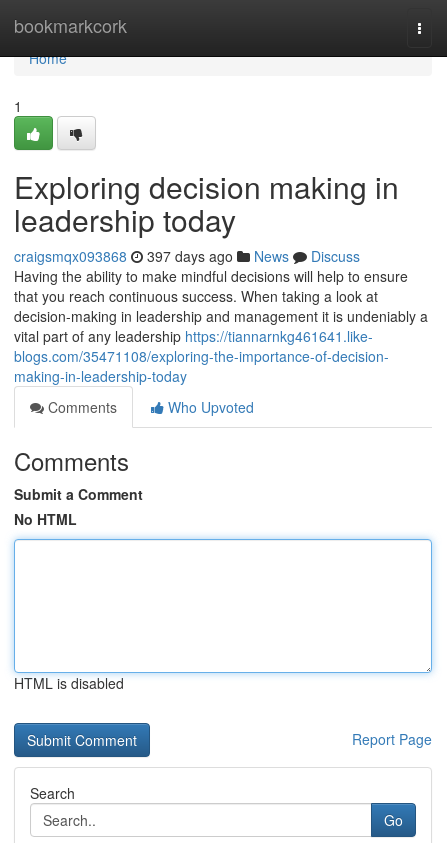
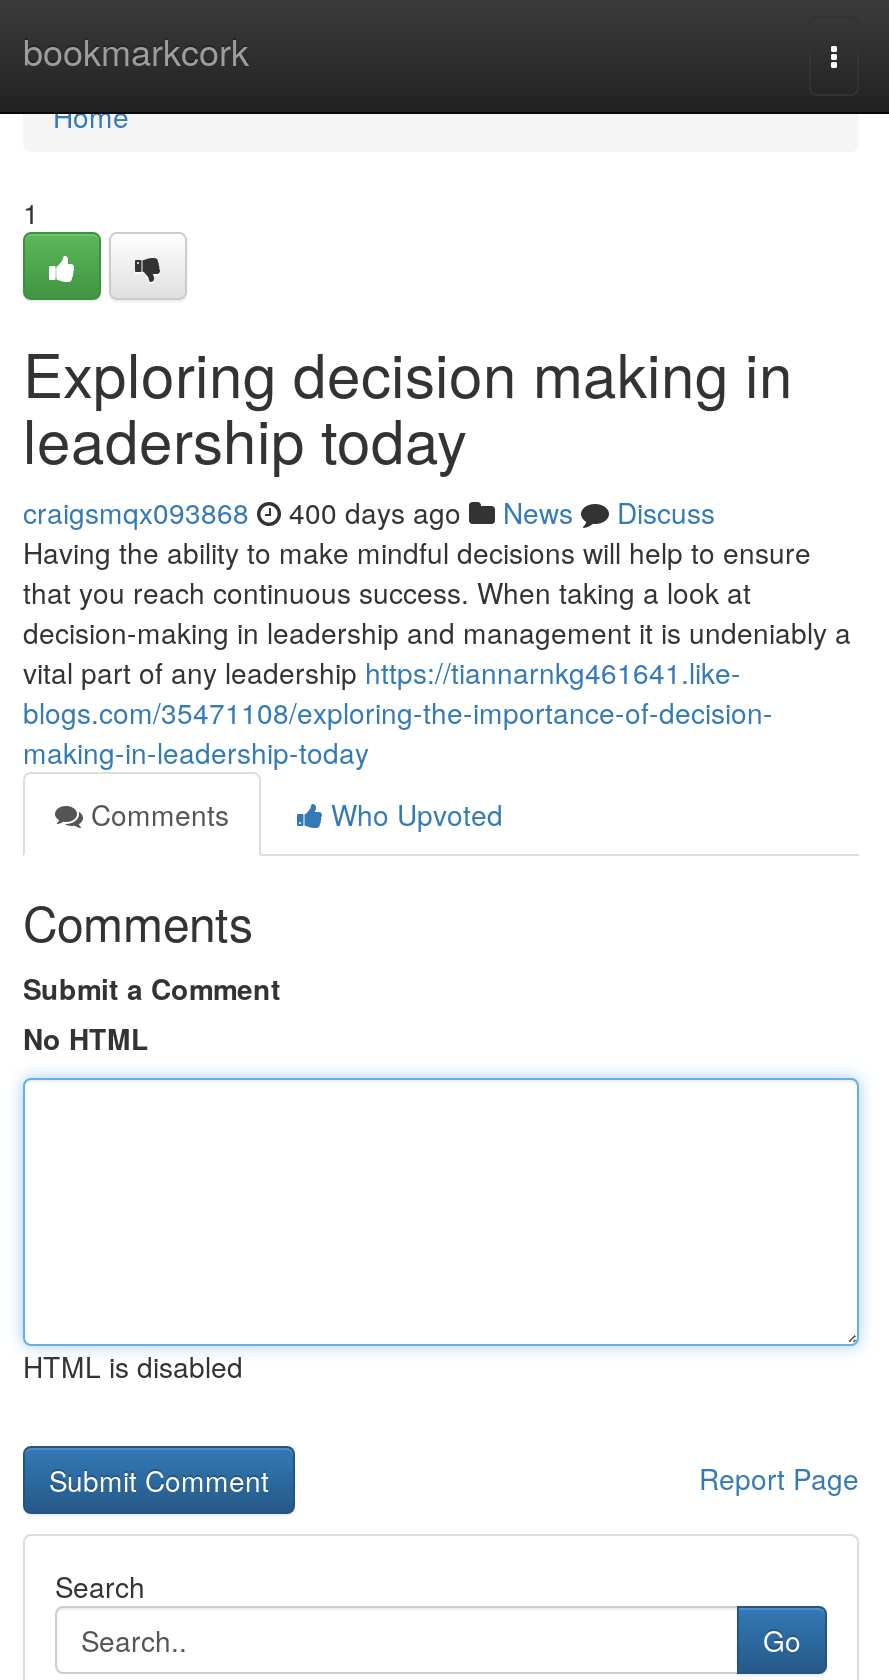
- craigsmqx093868 397 days ago News Discuss
+ craigsmqx093868 400 days ago News Discuss
